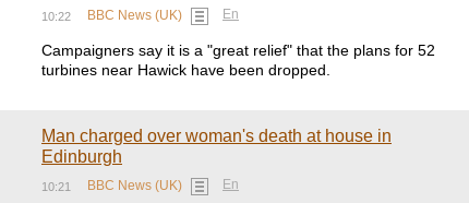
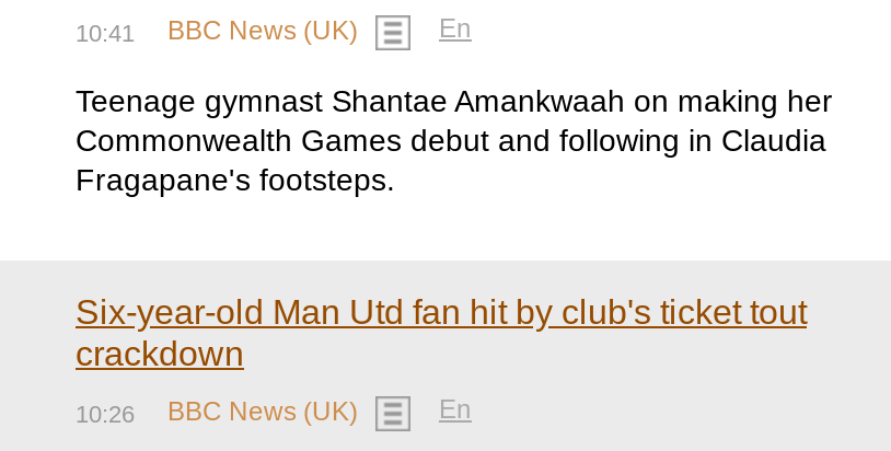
- 10:22 BBC News (UK)
+ 10:41 BBC News (UK)

- Campaigners say it is a "great relief" that the plans for 52
- turbines near Hawick have been dropped.
+ Teenage gymnast Shantae Amankwaah on making her
+ Commonwealth Games debut and following in Claudia
+ Fragapane's footsteps.

- Man charged over woman's death at house in
- Edinburgh
+ Six-year-old Man Utd fan hit by club's ticket tout
+ crackdown

- 10:21 BBC News (UK)
+ 10:26 BBC News (UK)
